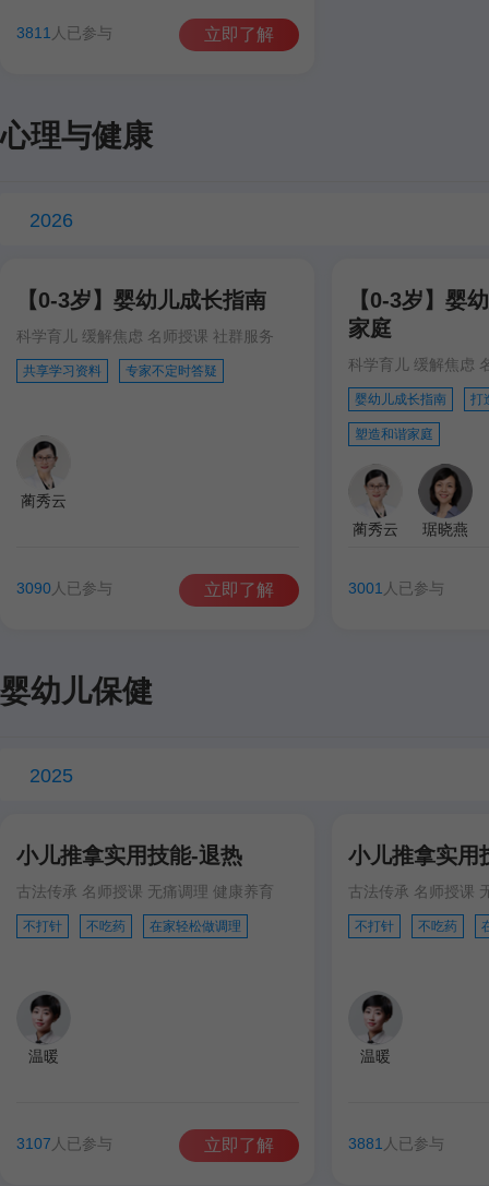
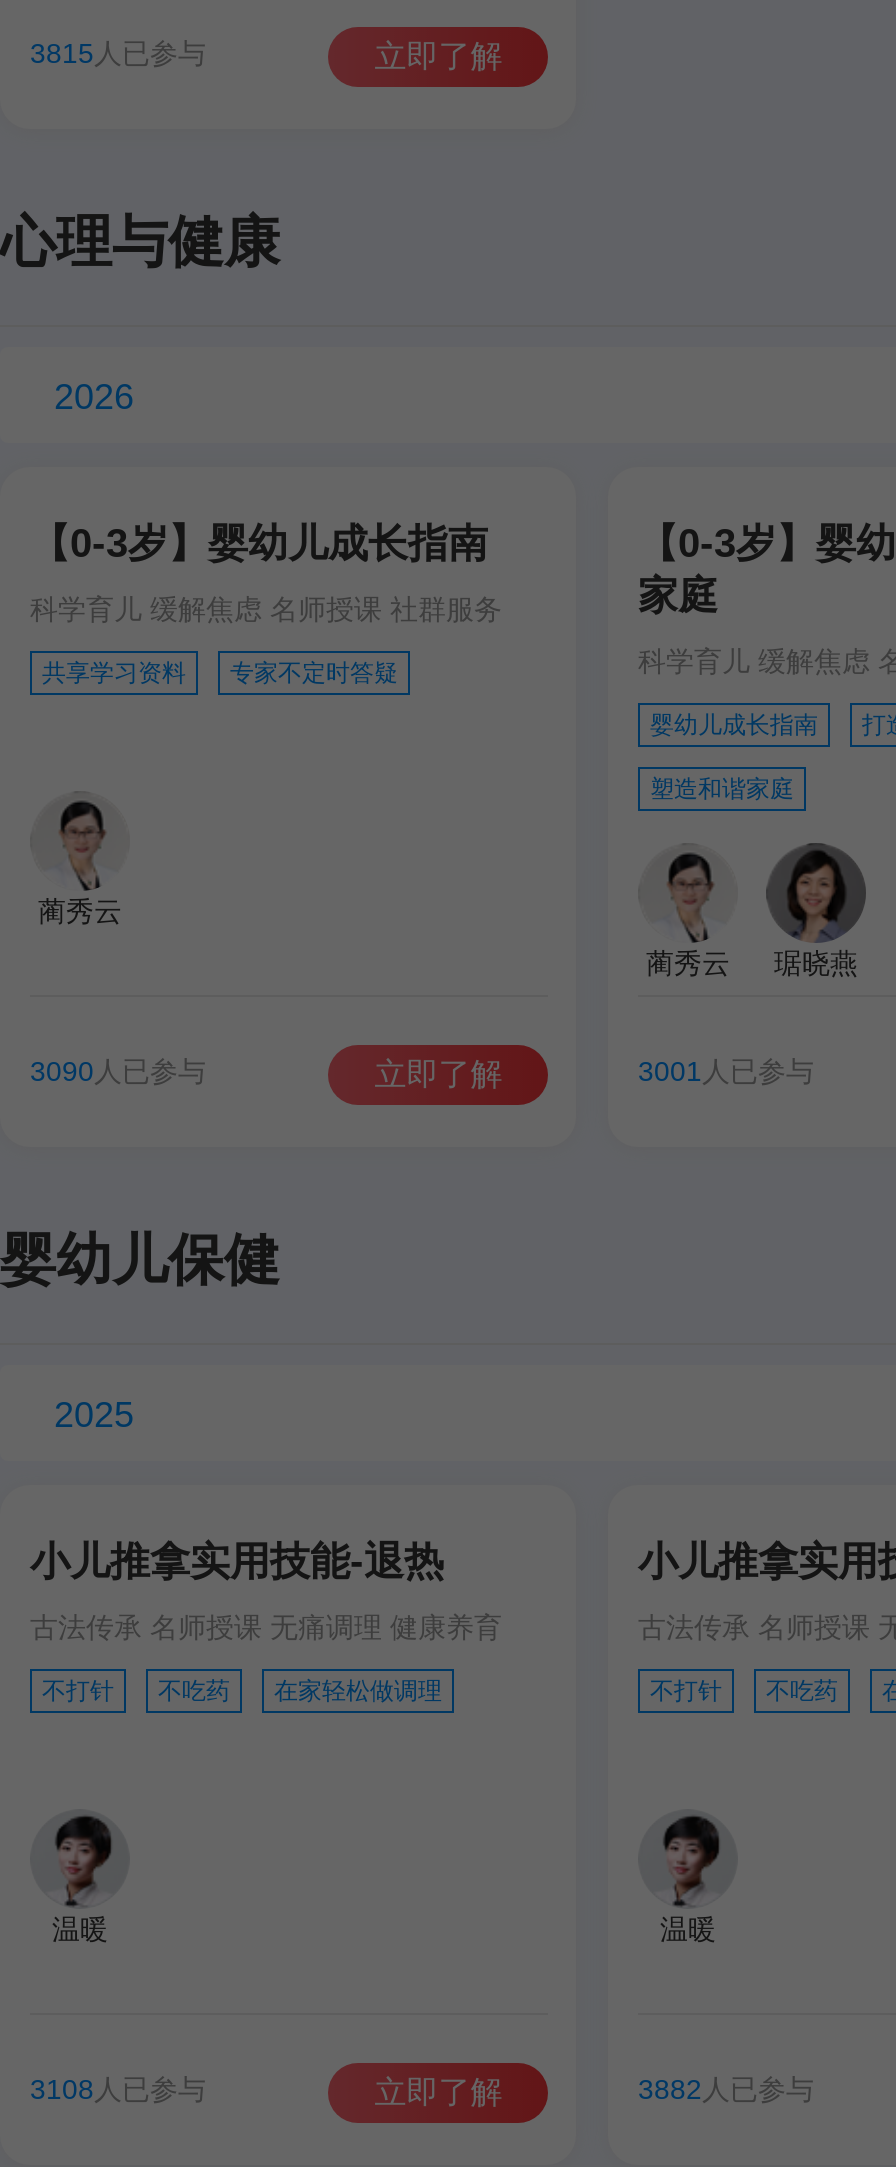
- 3811人已参与
+ 3815人已参与

- 3107人已参与
+ 3108人已参与

- 3881人已参与
+ 3882人已参与
